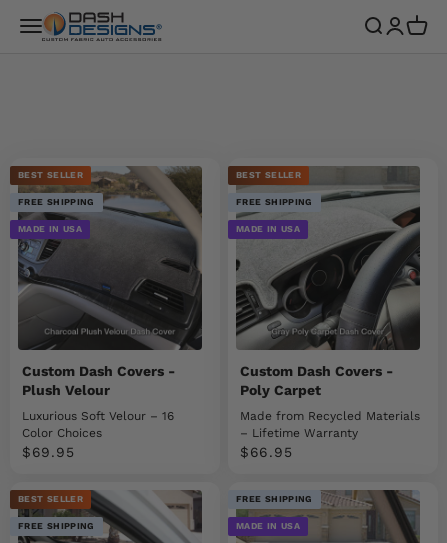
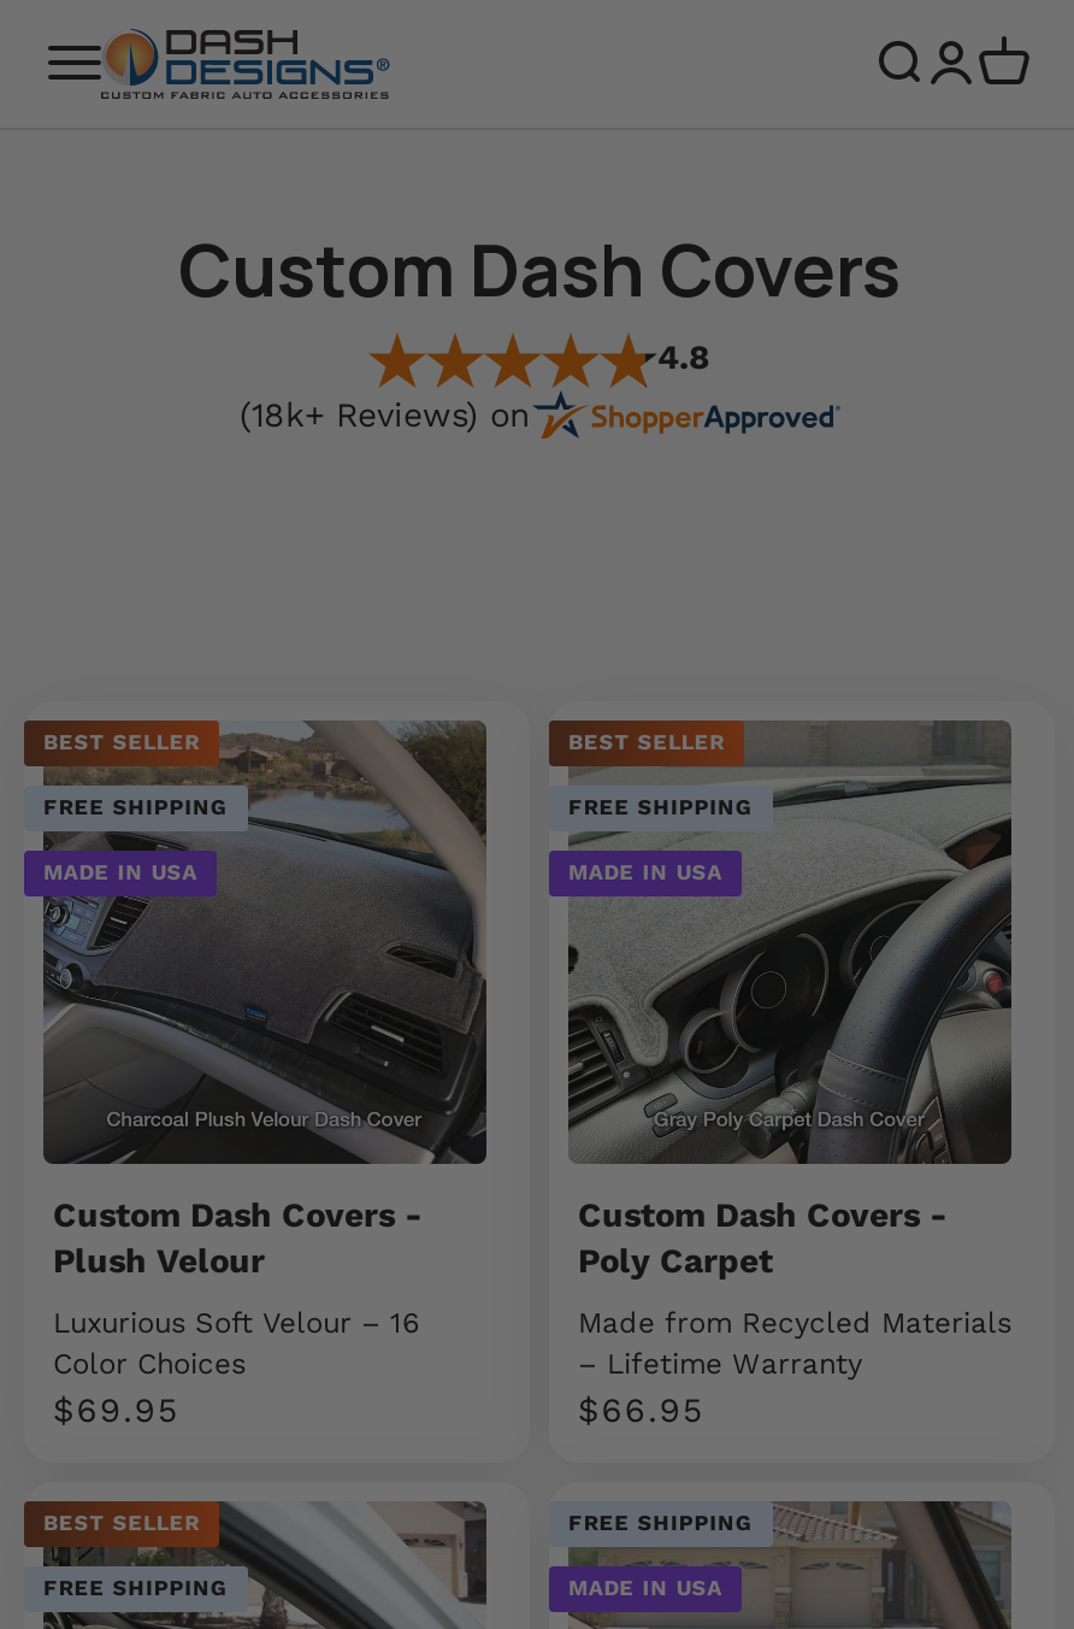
+ Custom Dash Covers
+ 4.8
+ (18k+ Reviews) on
